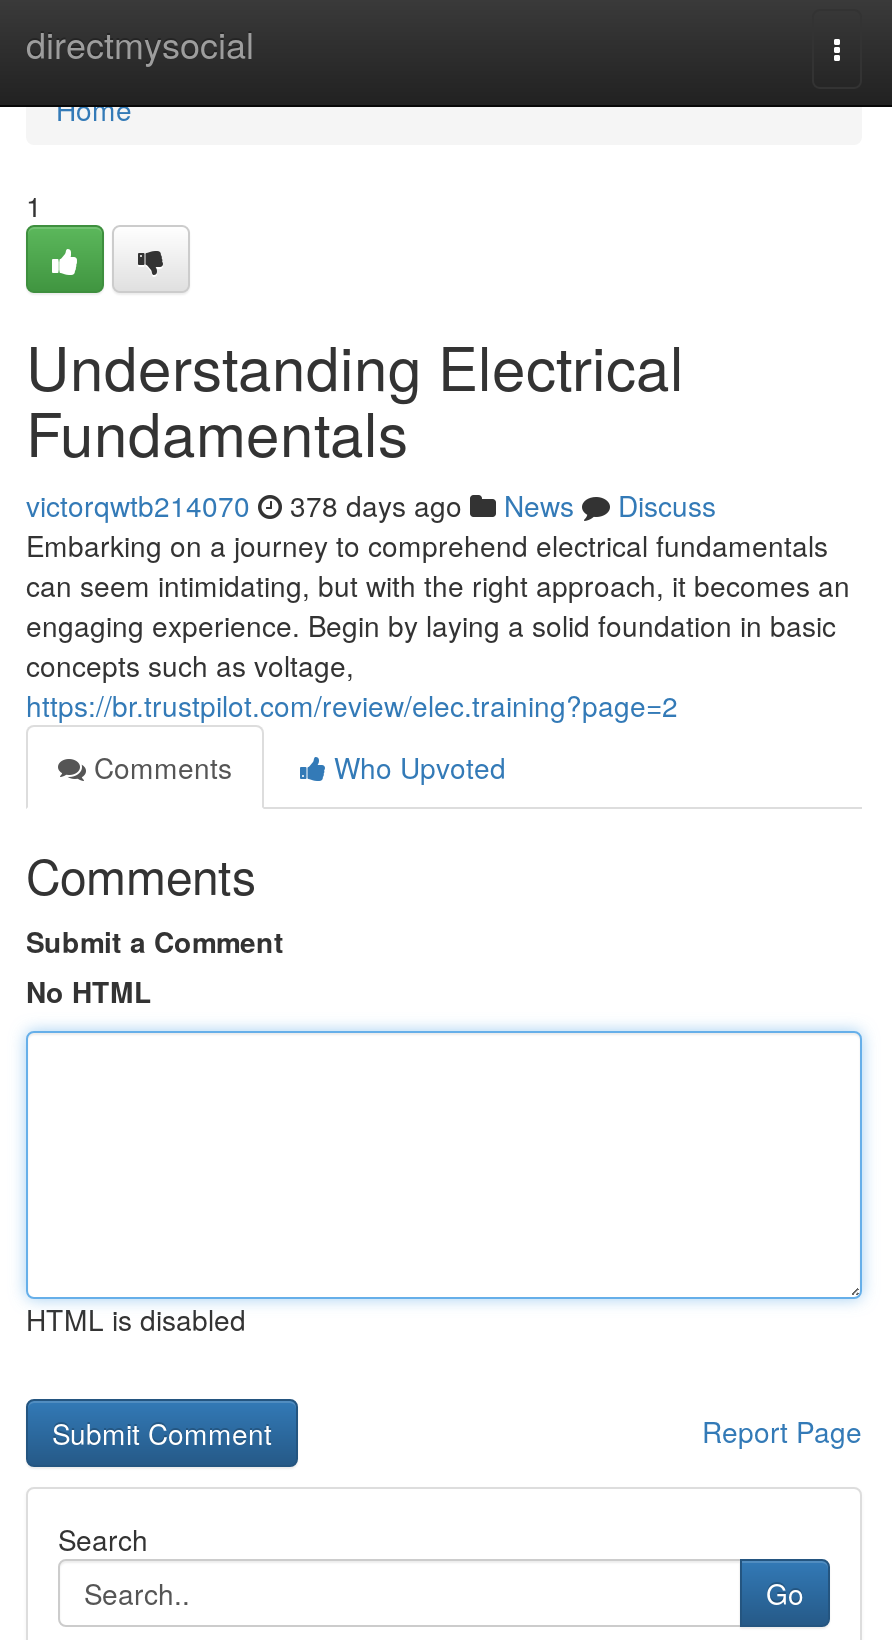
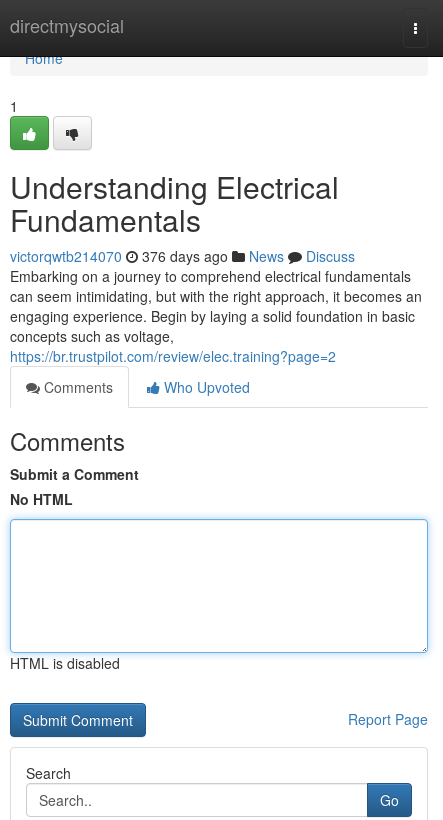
- victorqwtb214070 378 days ago News Discuss
+ victorqwtb214070 376 days ago News Discuss
